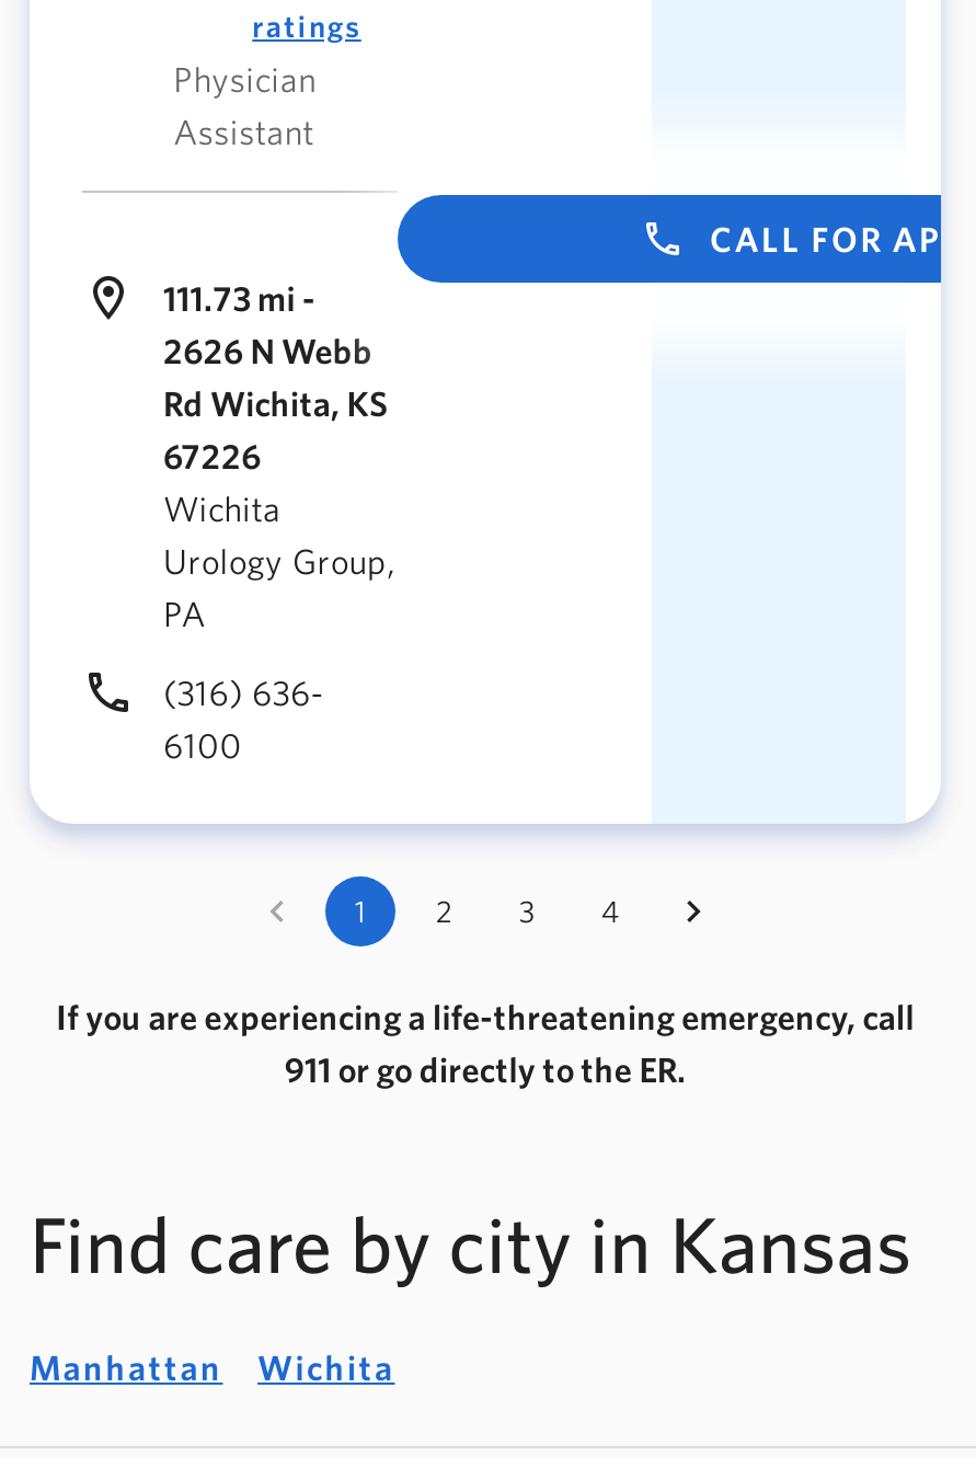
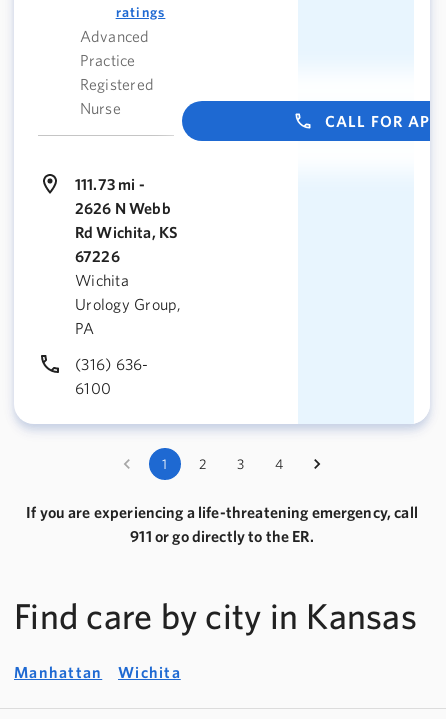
- Physician
- Assistant
+ Advanced
+ Practice
+ Registered
+ Nurse
